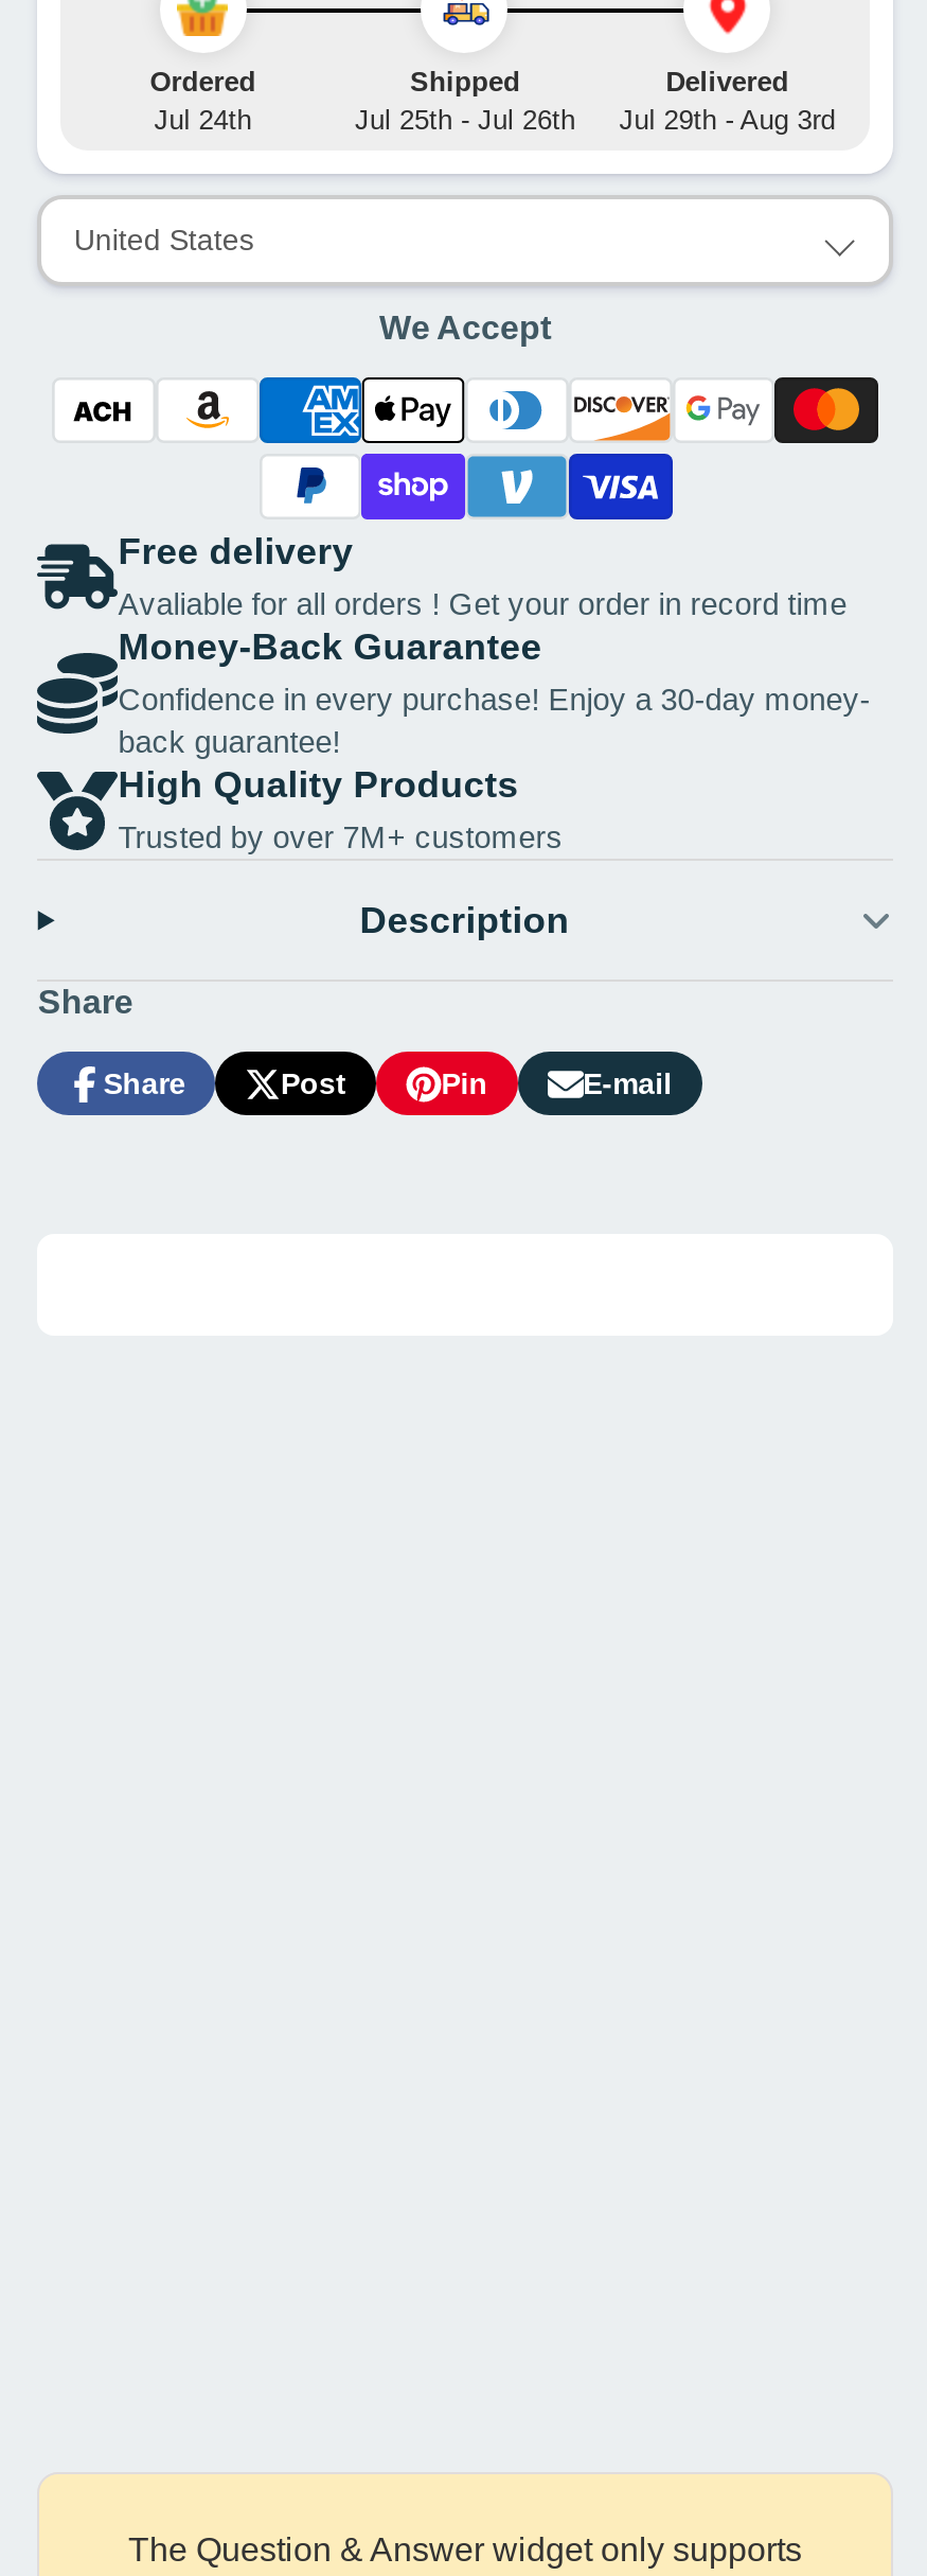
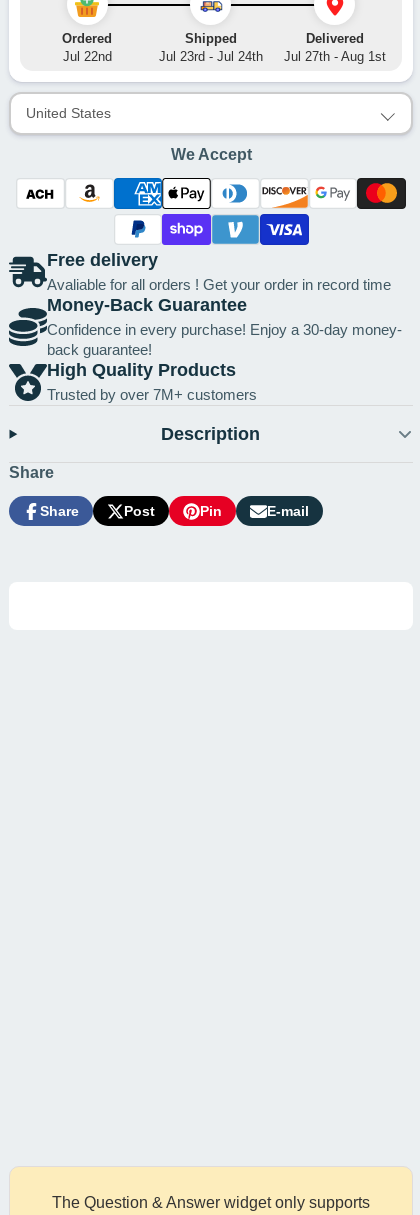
- Jul 24th
+ Jul 22nd

- Jul 25th - Jul 26th
+ Jul 23rd - Jul 24th

- Jul 29th - Aug 3rd
+ Jul 27th - Aug 1st
